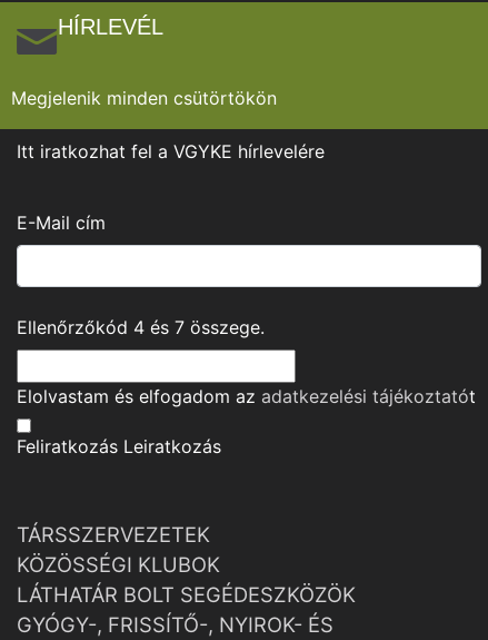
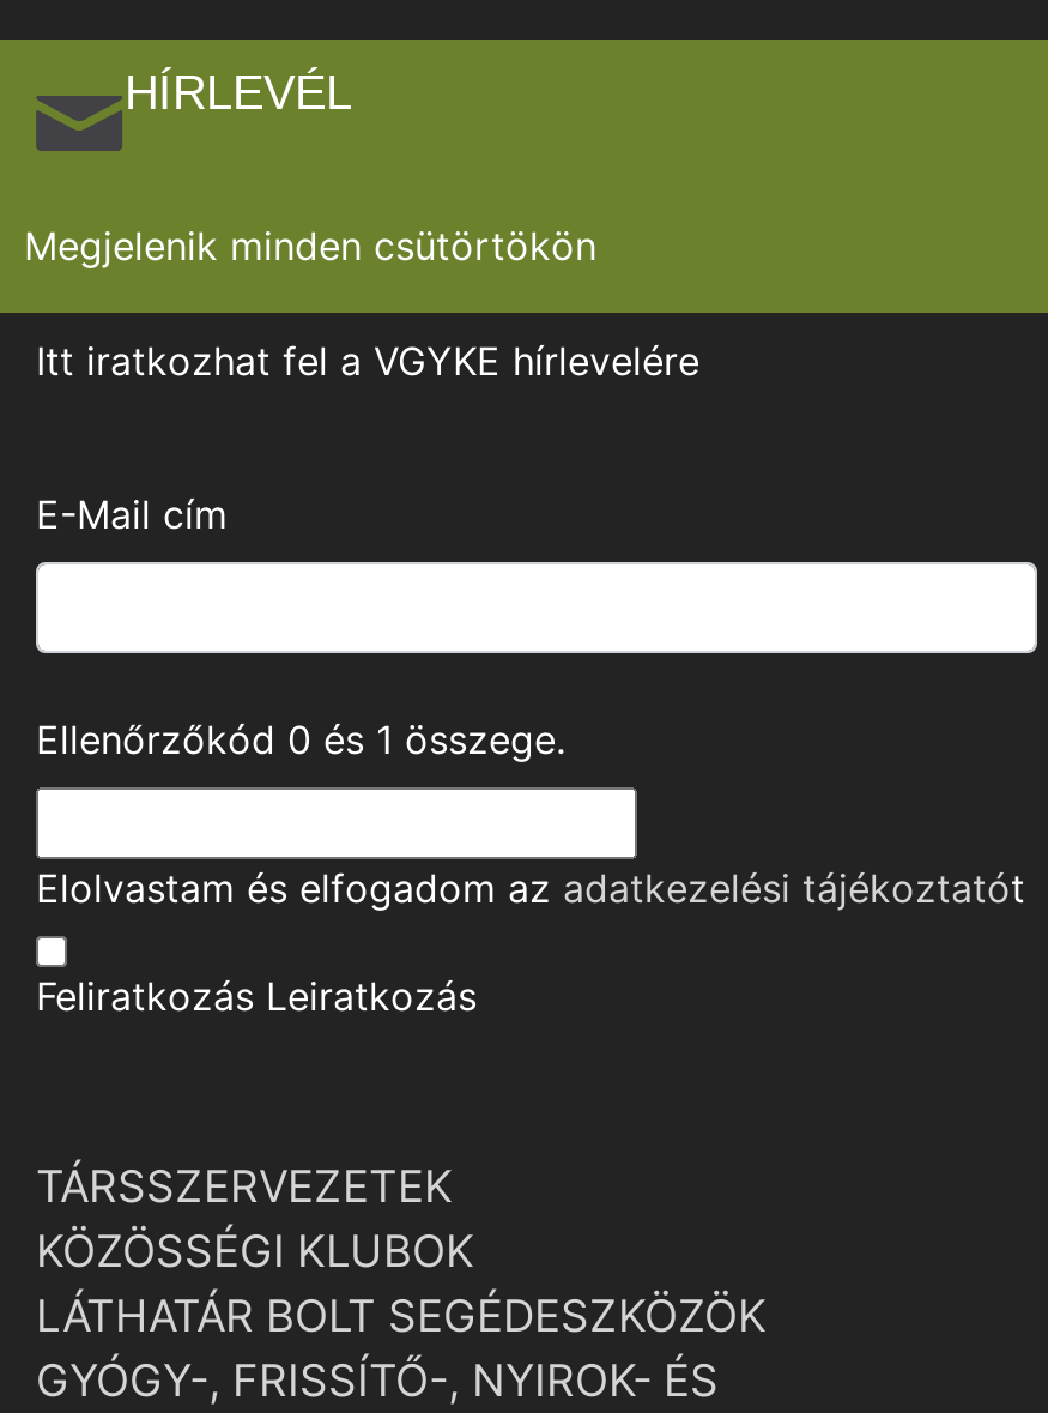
- Ellenőrzőkód 4 és 7 összege.
+ Ellenőrzőkód 0 és 1 összege.
